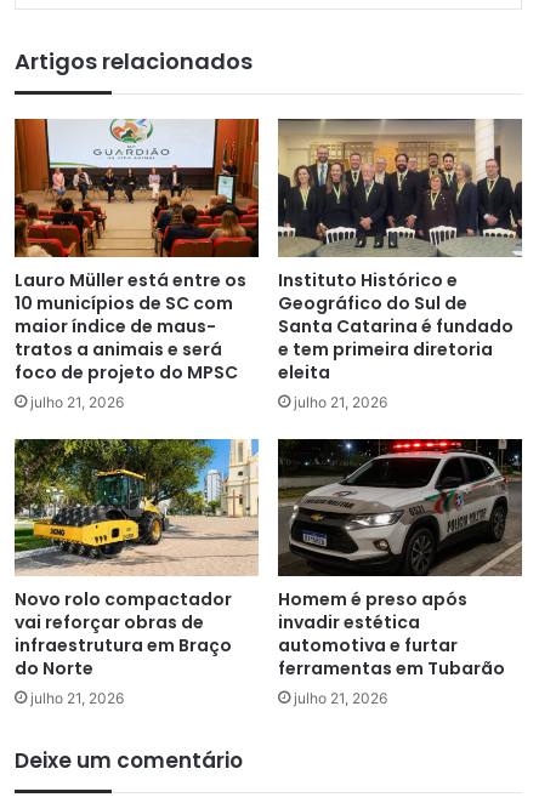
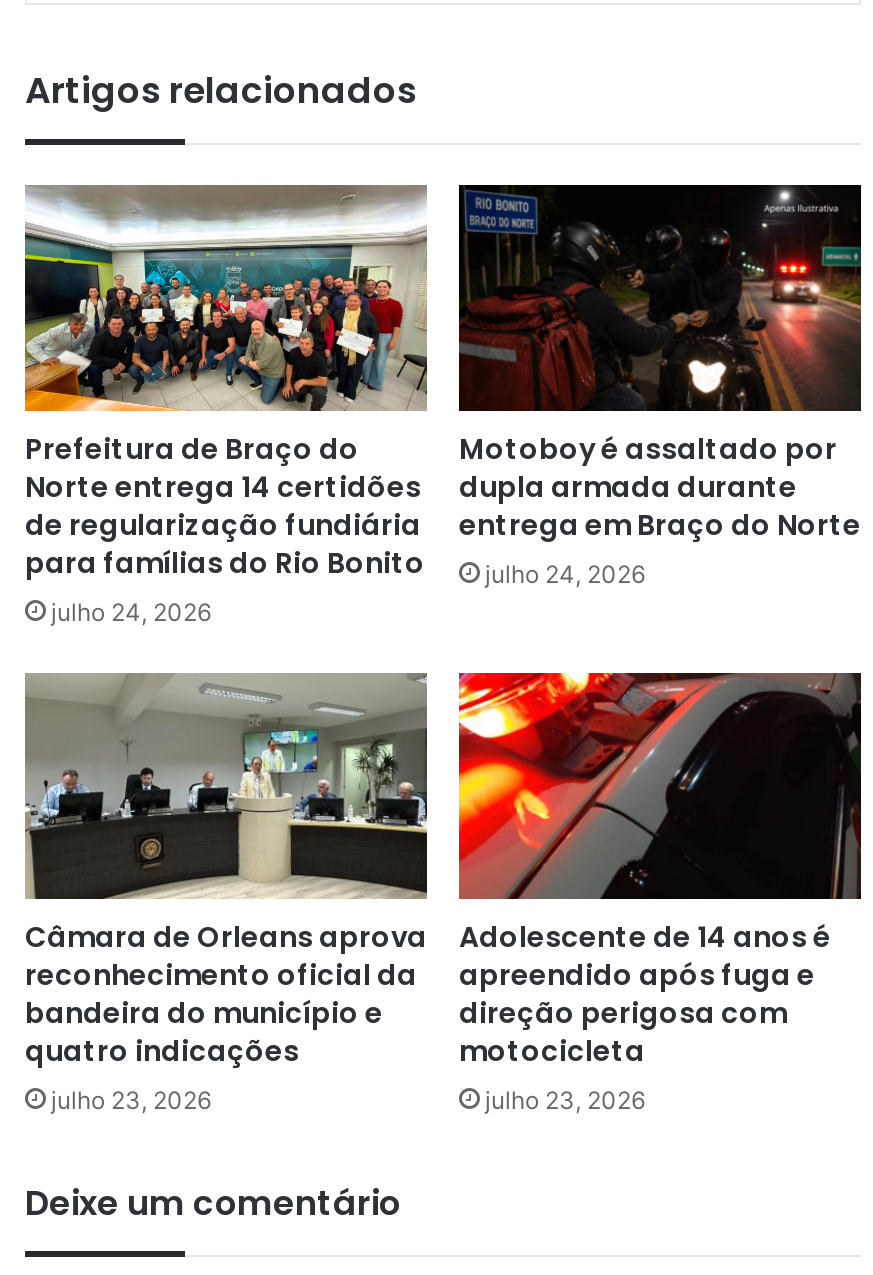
- [image]
- Lauro Müller está entre os
- 10 municípios de SC com
- maior índice de maus-
- tratos a animais e será
- foco de projeto do MPSC
- julho 21, 2026
+ [image]
+ Prefeitura de Braço do
+ Norte entrega 14 certidões
+ de regularização fundiária
+ para famílias do Rio Bonito
+ julho 24, 2026

- [image]
- Instituto Histórico e
- Geográfico do Sul de
- Santa Catarina é fundado
- e tem primeira diretoria
- eleita
- julho 21, 2026
+ [image]
+ Motoboy é assaltado por
+ dupla armada durante
+ entrega em Braço do Norte
+ julho 24, 2026

- [image]
- Novo rolo compactador
- vai reforçar obras de
- infraestrutura em Braço
- do Norte
- julho 21, 2026
+ [image]
+ Câmara de Orleans aprova
+ reconhecimento oficial da
+ bandeira do município e
+ quatro indicações
+ julho 23, 2026

- [image]
- Homem é preso após
- invadir estética
- automotiva e furtar
- ferramentas em Tubarão
- julho 21, 2026
+ [image]
+ Adolescente de 14 anos é
+ apreendido após fuga e
+ direção perigosa com
+ motocicleta
+ julho 23, 2026
